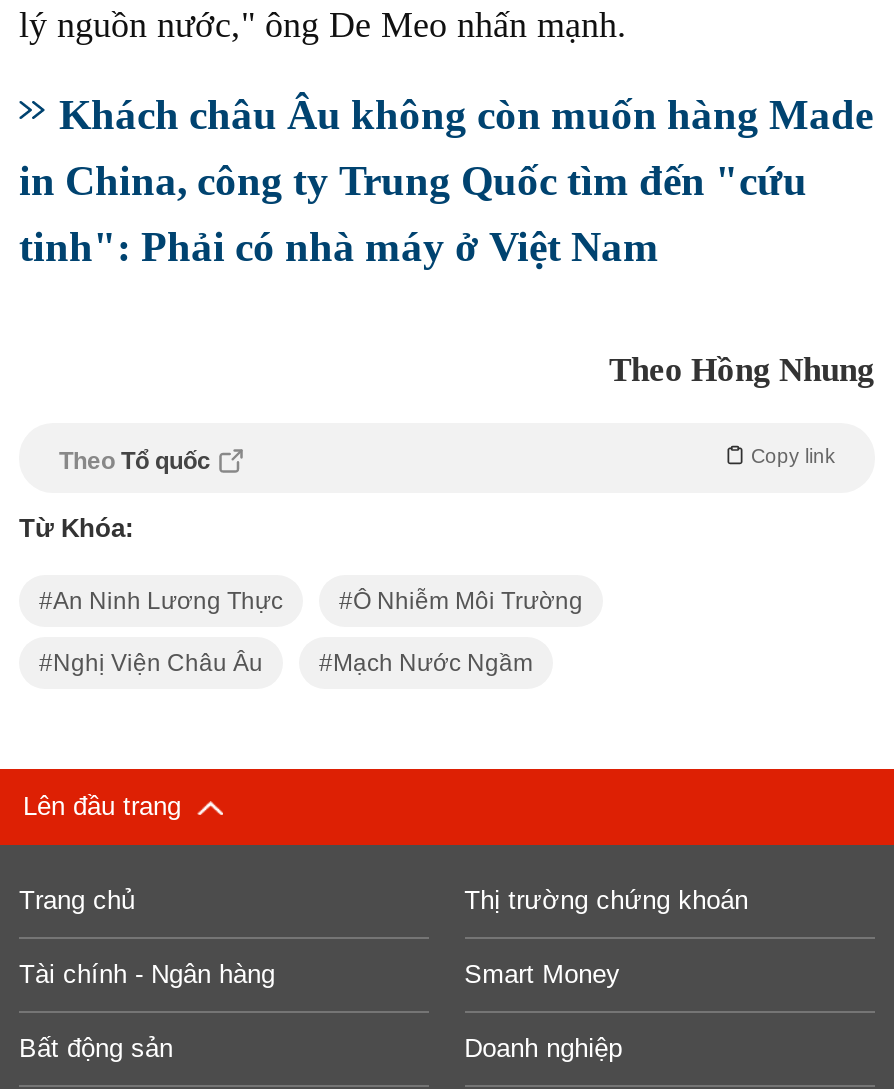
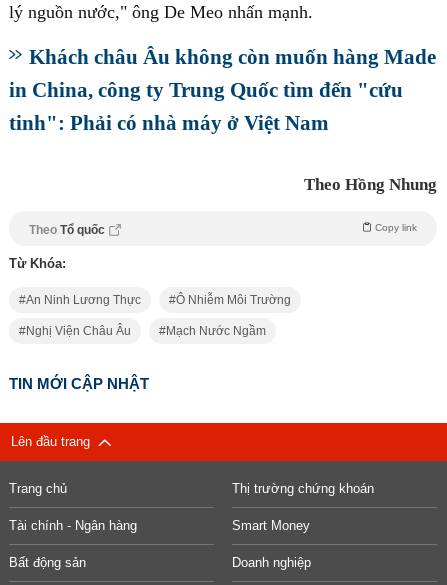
+ TIN MỚI CẬP NHẬT
